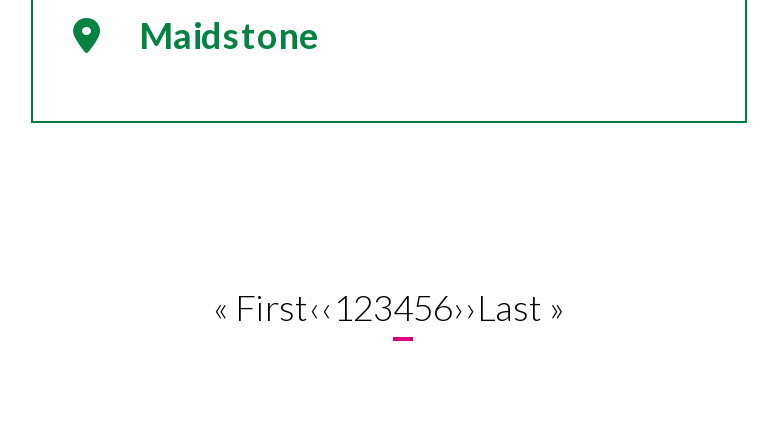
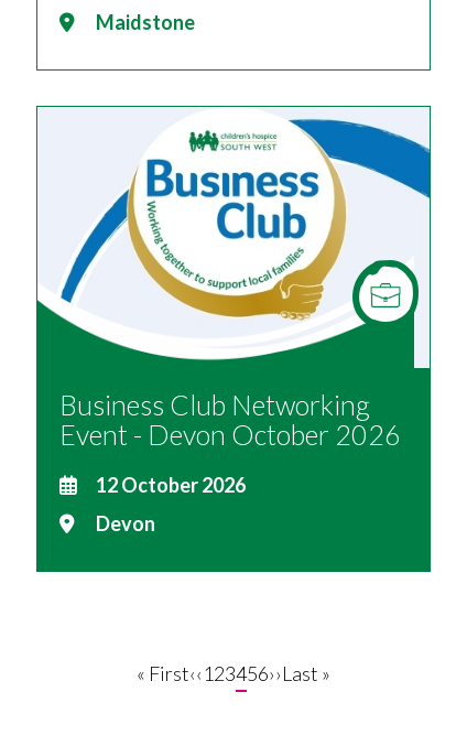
+ [image]
+ Business Club Networking
+ Event - Devon October 2026
+ 12 October 2026
+ Devon
